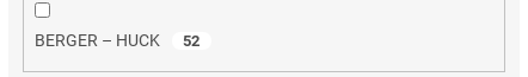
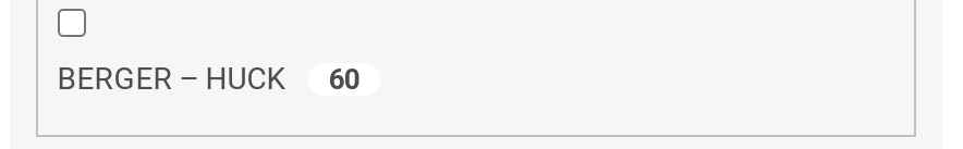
- BERGER – HUCK 52
+ BERGER – HUCK 60
